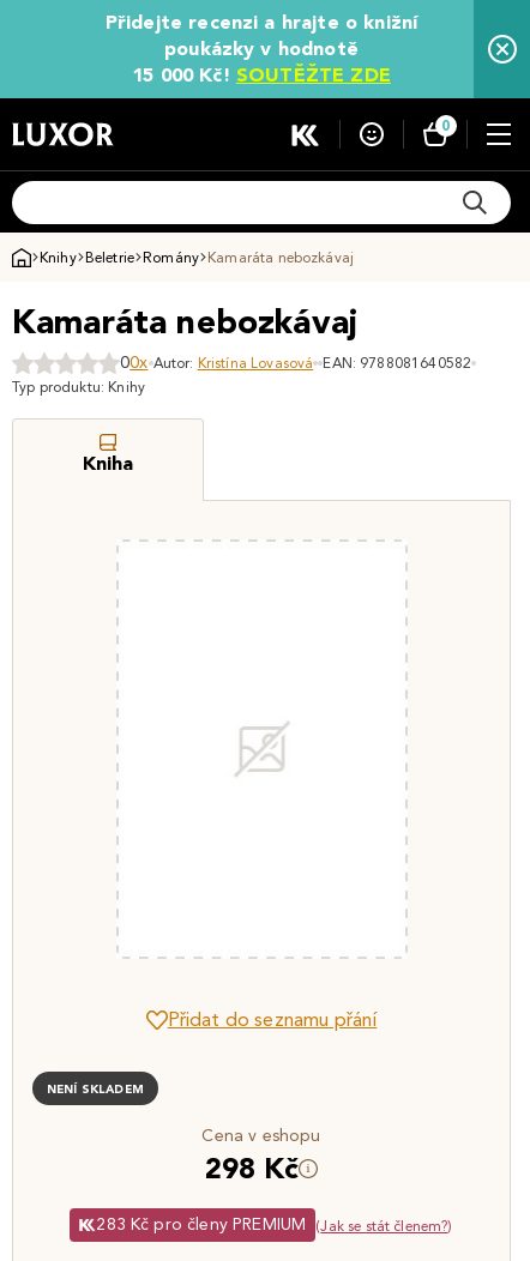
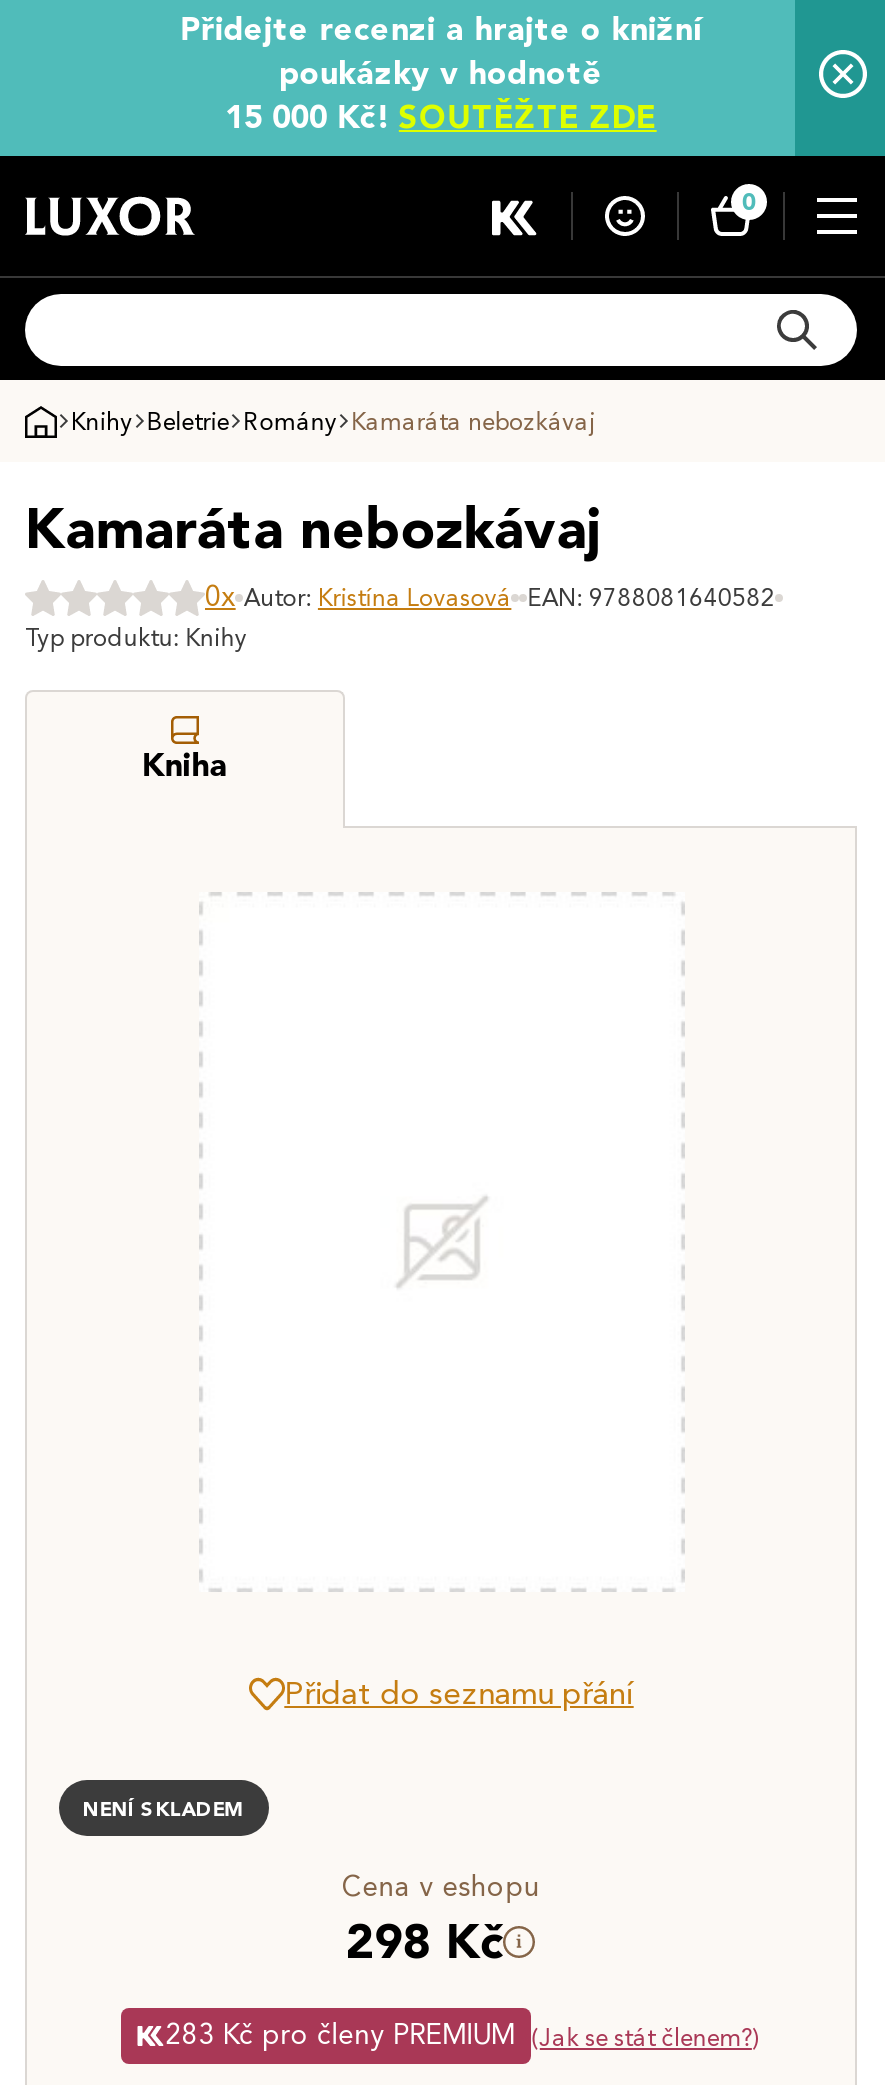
- 00x Autor: Kristína Lovasová EAN: 9788081640582
+ 0x Autor: Kristína Lovasová EAN: 9788081640582
